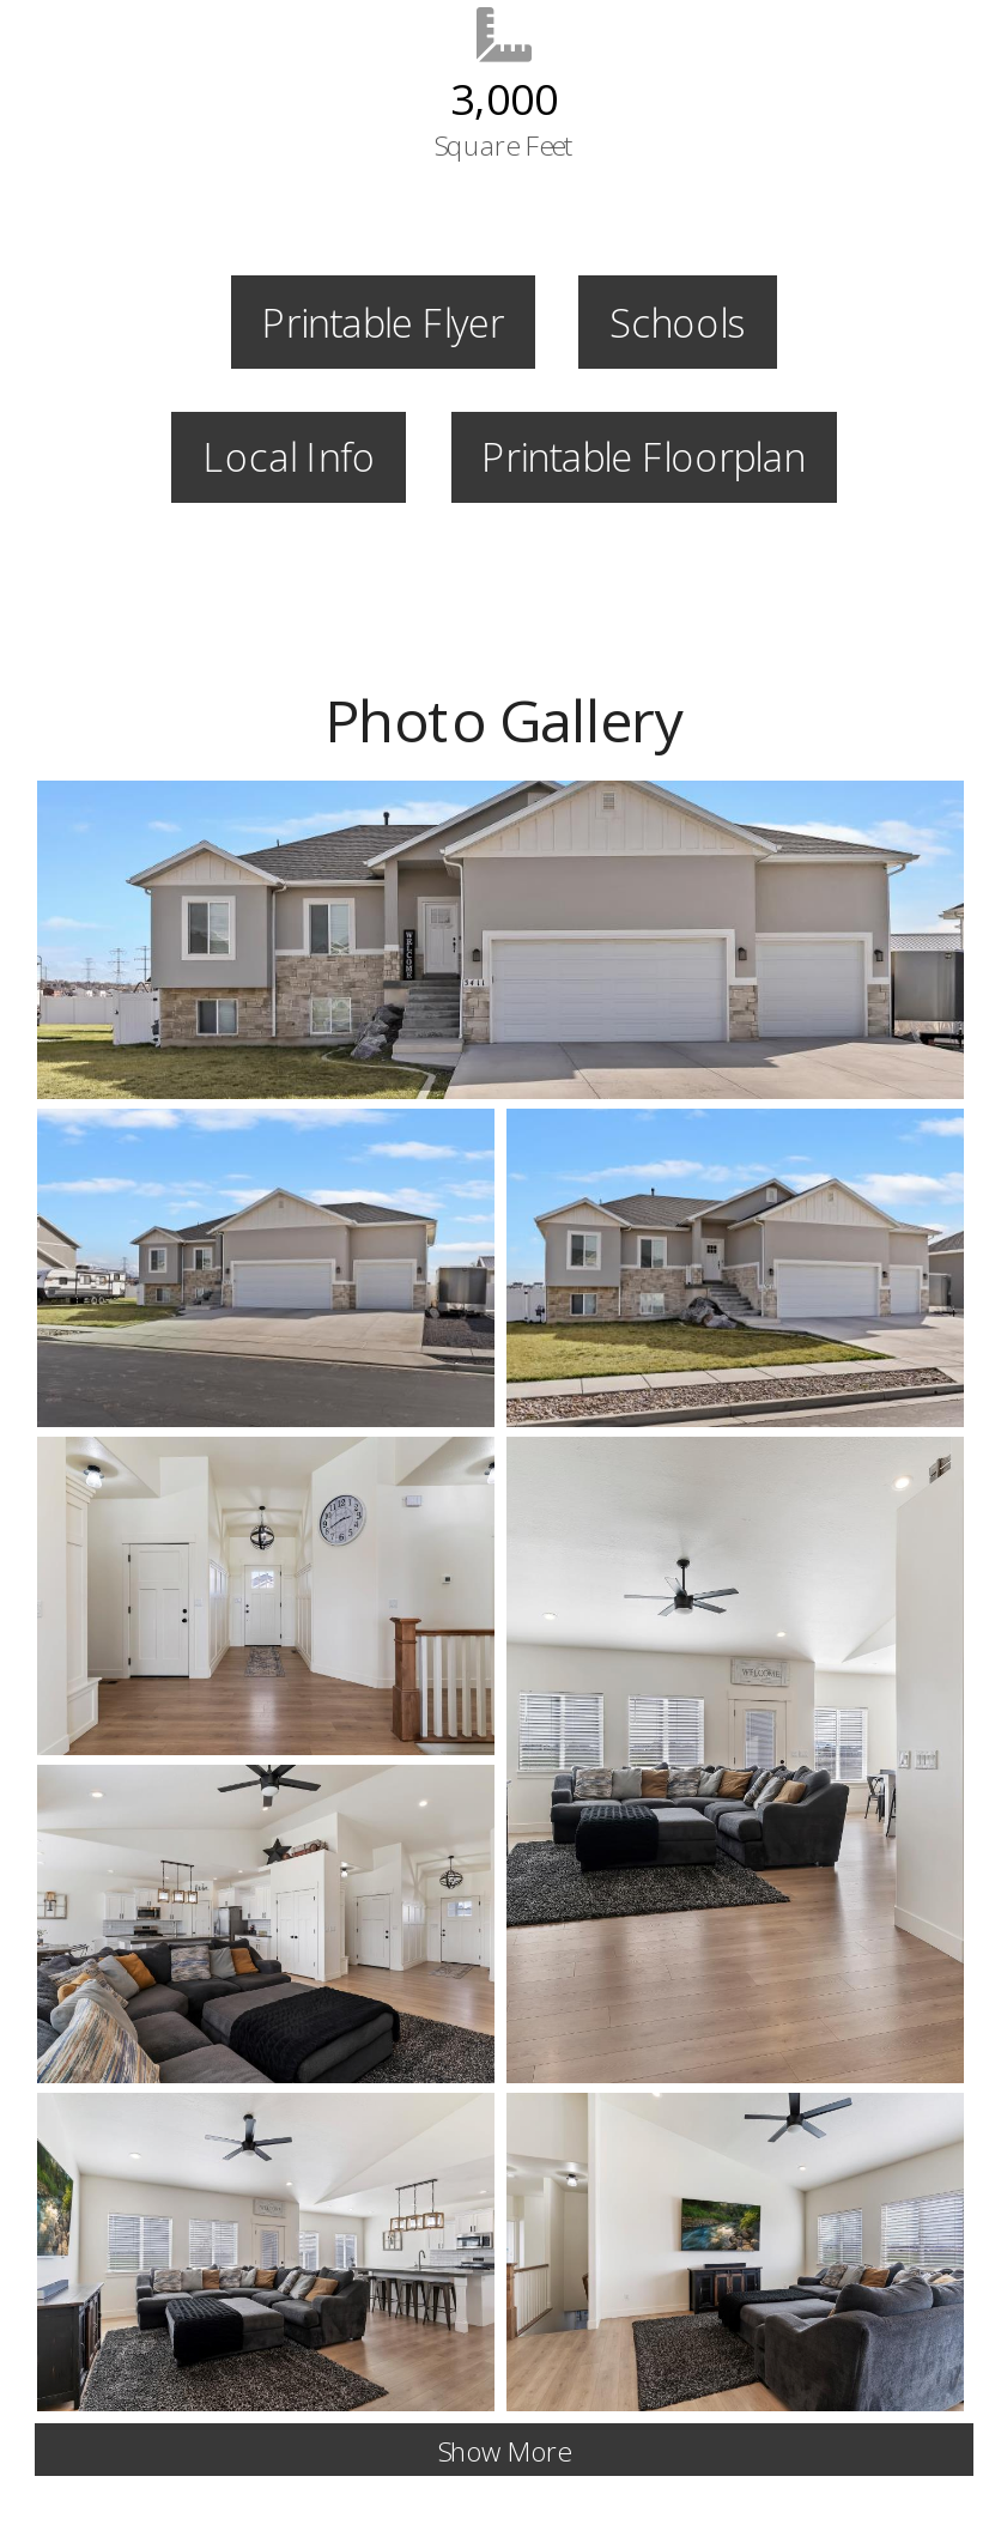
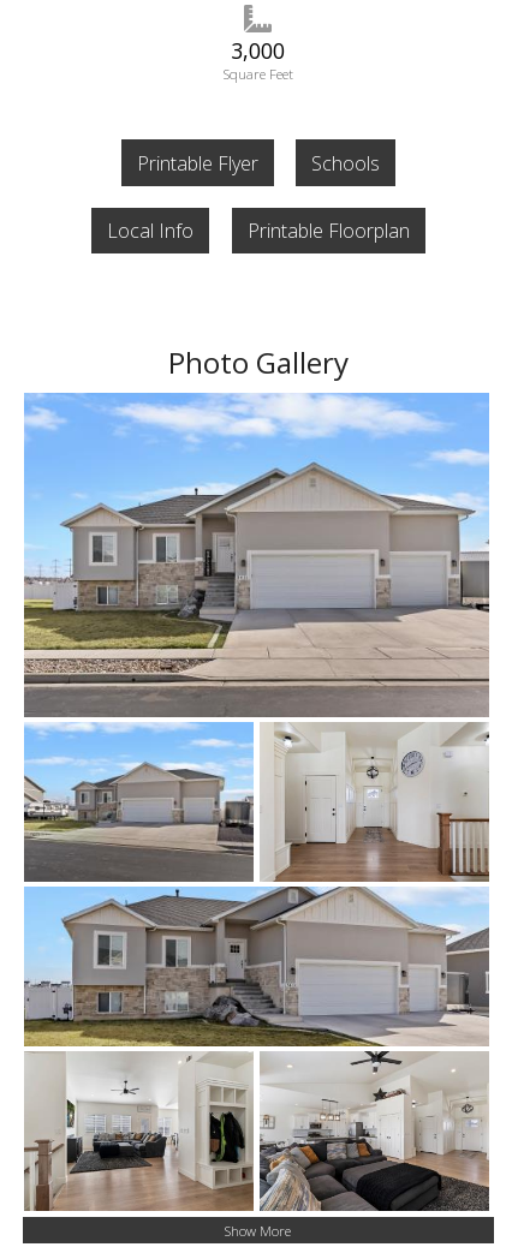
- [image]
+ [image]
